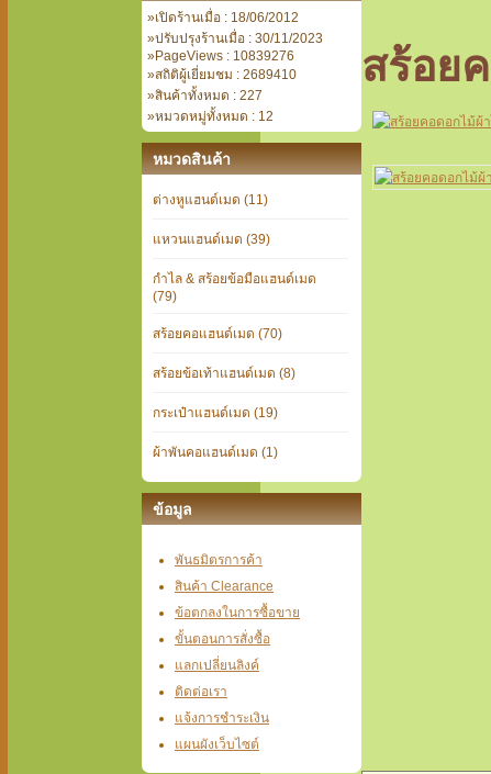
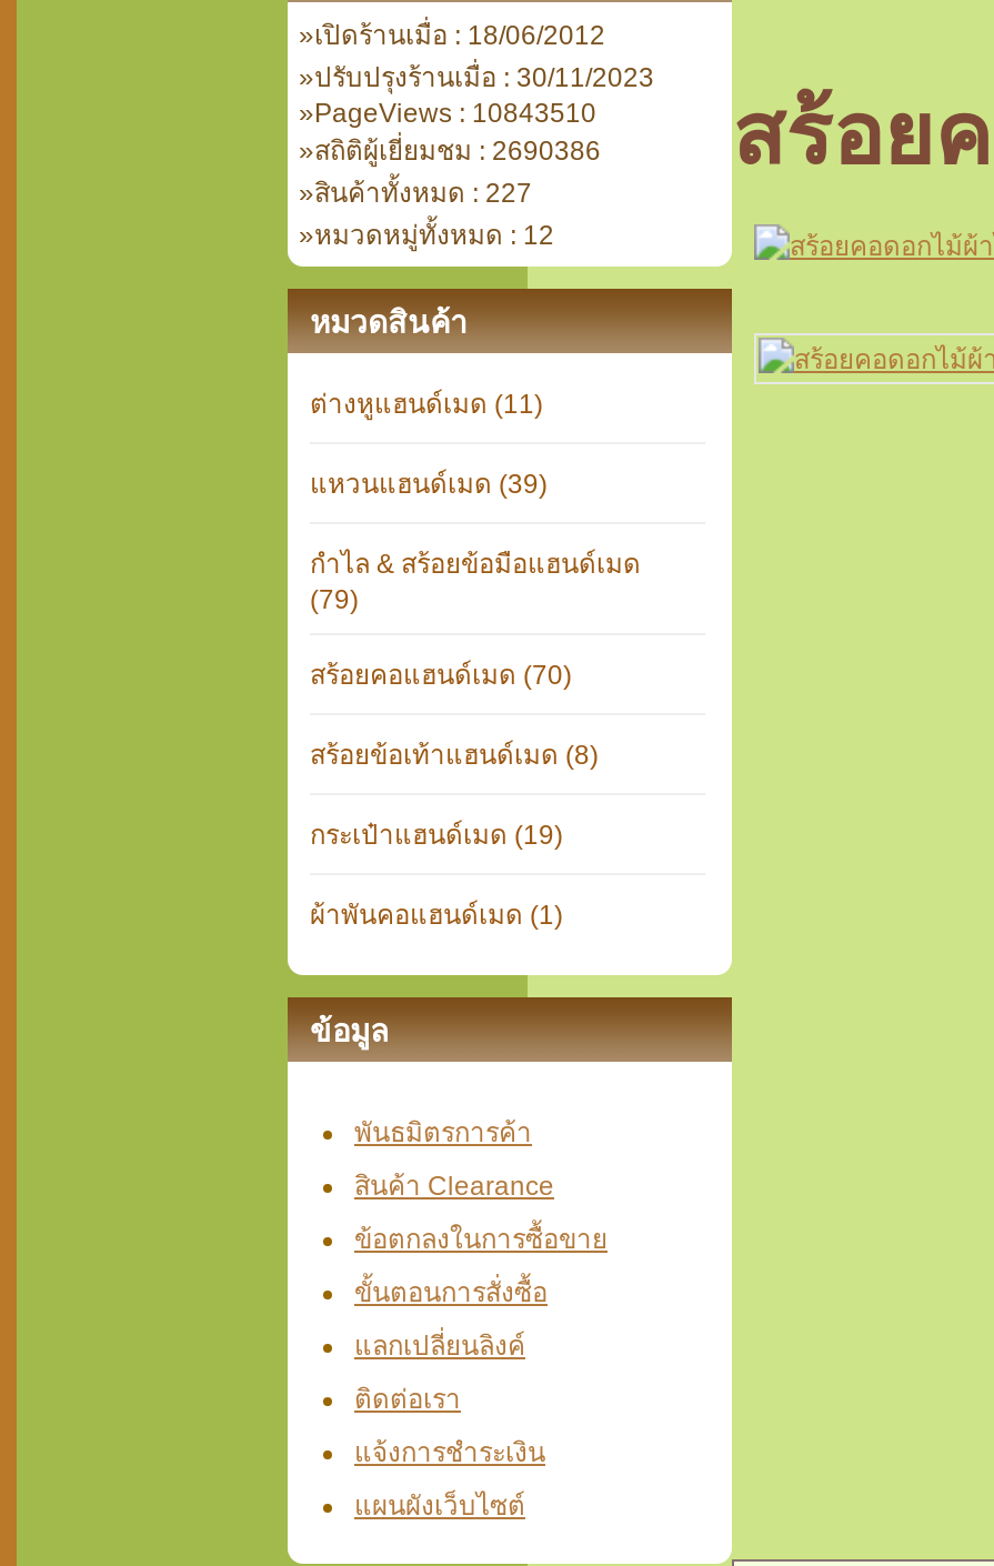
- »PageViews : 10839276
+ »PageViews : 10843510

- »สถิติผู้เยี่ยมชม : 2689410
+ »สถิติผู้เยี่ยมชม : 2690386
